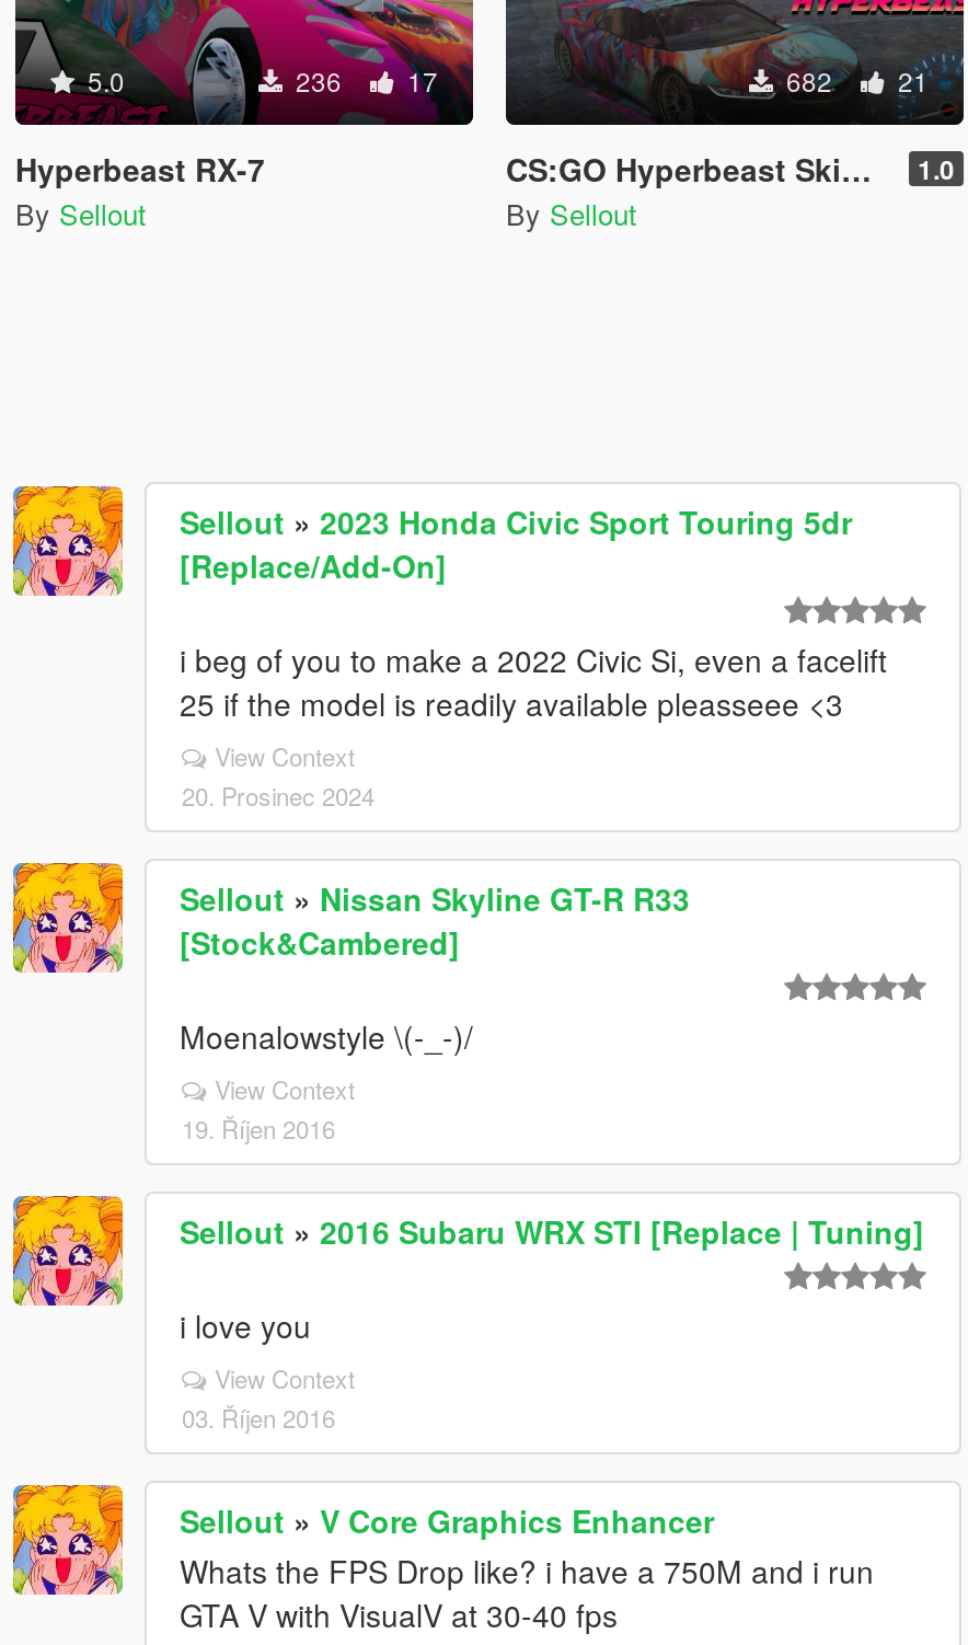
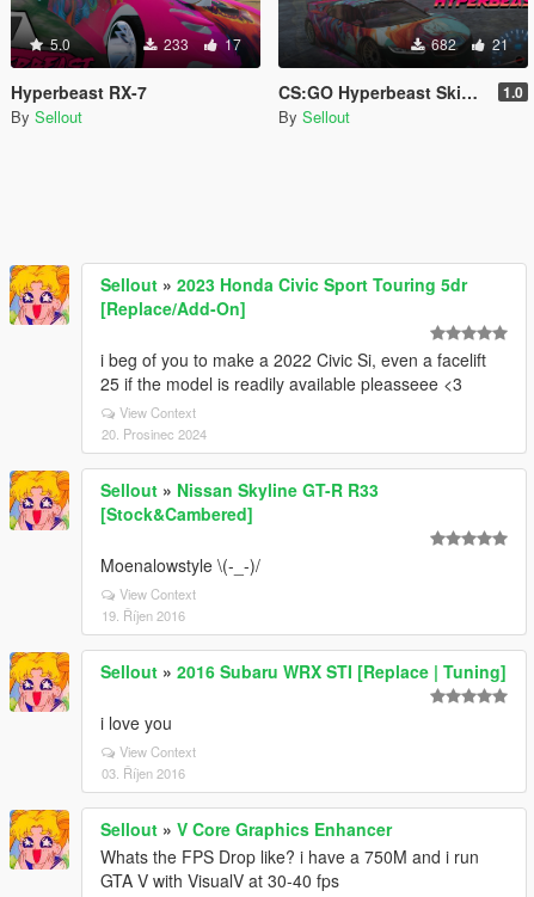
- 236 17
+ 233 17
